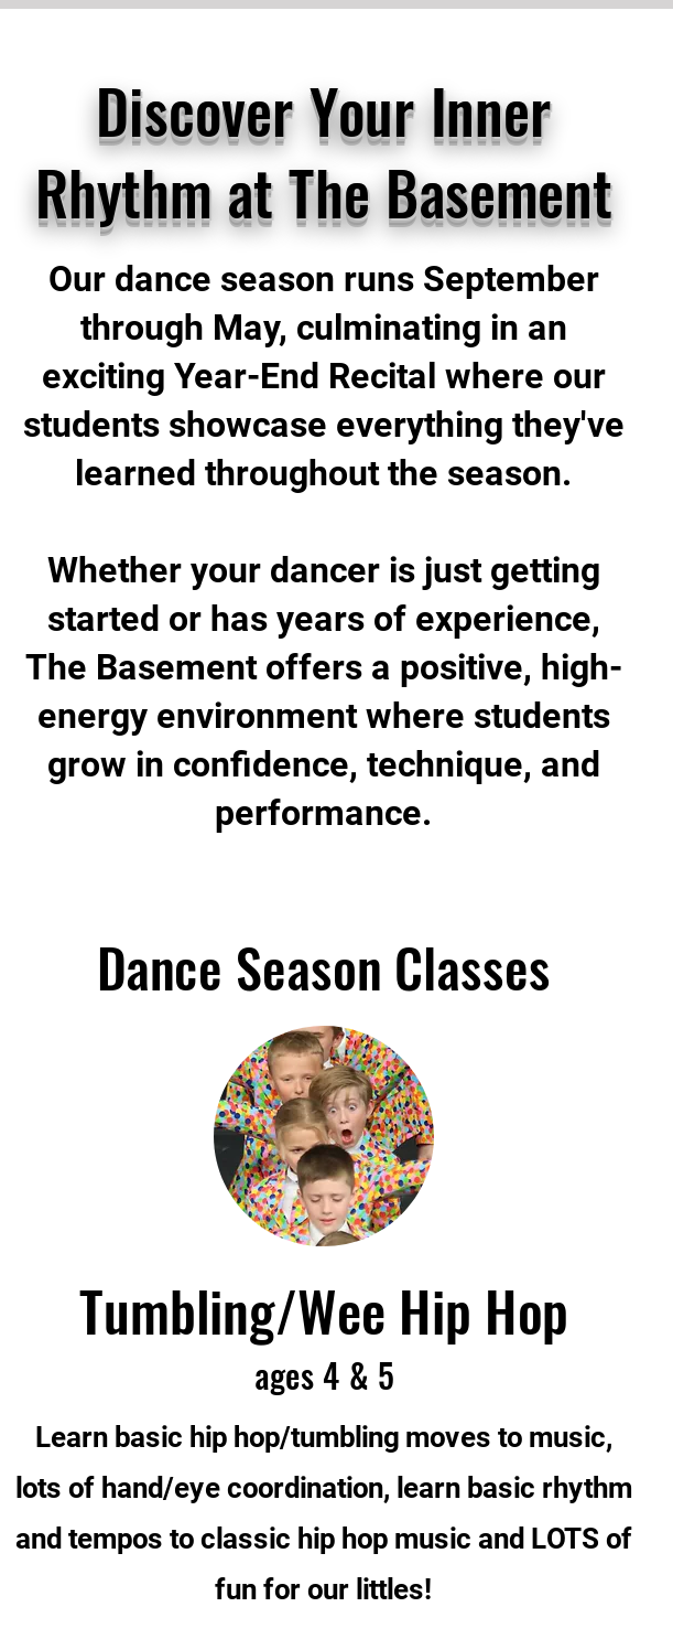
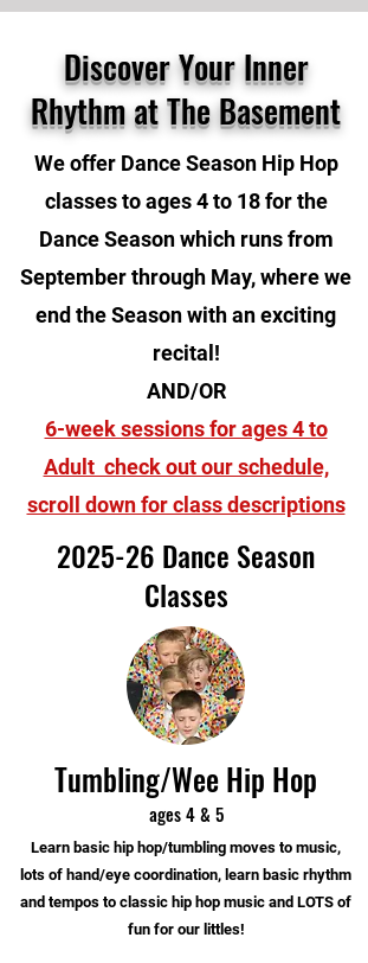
- Our dance season runs September
- through May, culminating in an
- exciting Year-End Recital where our
- students showcase everything they've
- learned throughout the season.
- Whether your dancer is just getting
- started or has years of experience,
- The Basement offers a positive, high-
- energy environment where students
- grow in confidence, technique, and
- performance.
- Dance Season Classes
+ We offer Dance Season Hip Hop
+ classes to ages 4 to 18 for the
+ Dance Season which runs from
+ September through May, where we
+ end the Season with an exciting
+ recital!
+ AND/OR
+ 6-week sessions for ages 4 to
+ Adult check out our schedule,
+ scroll down for class descriptions
+ 2025-26 Dance Season
+ Classes
